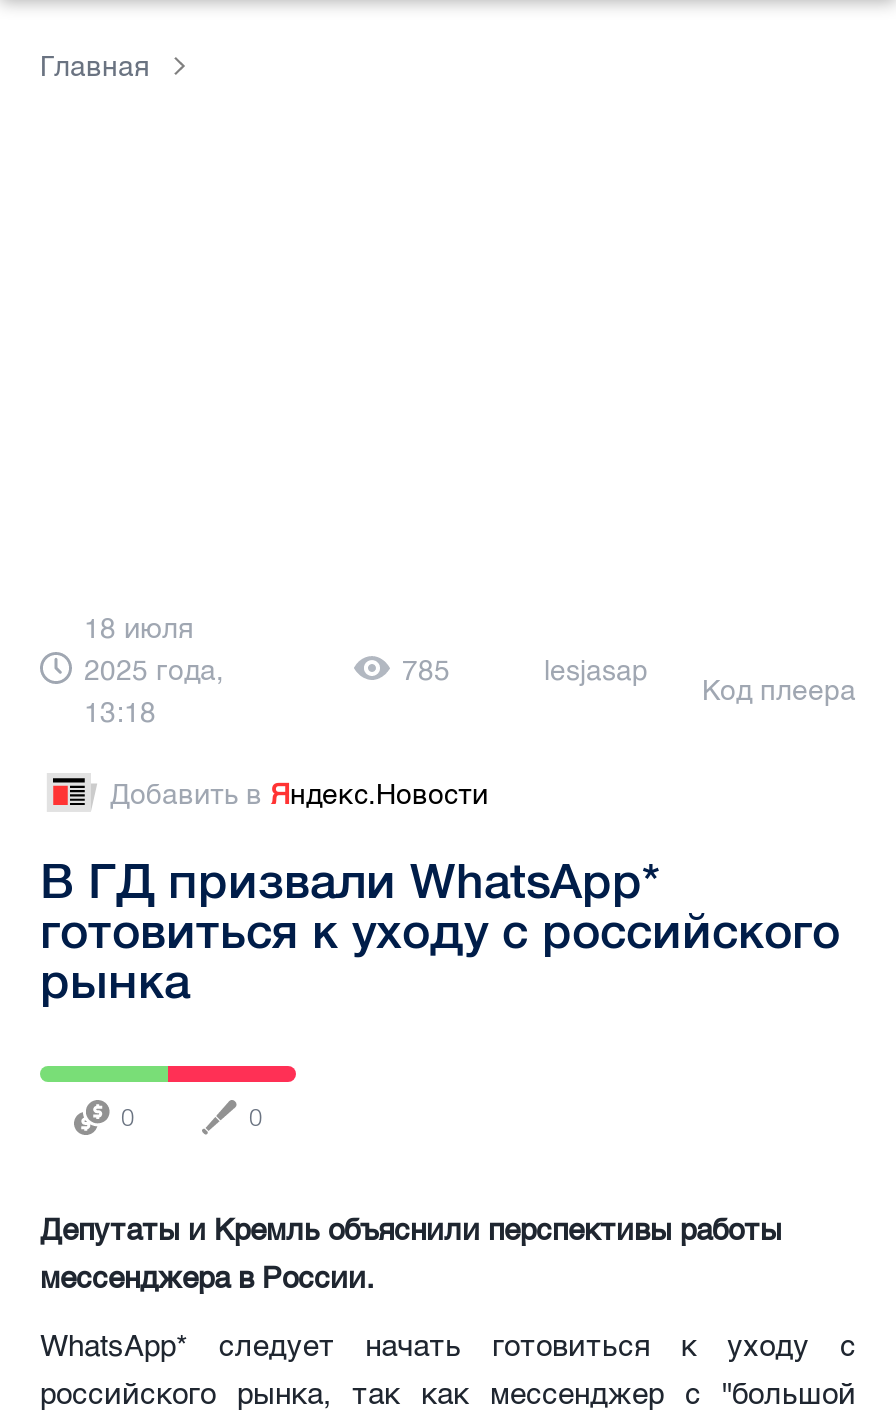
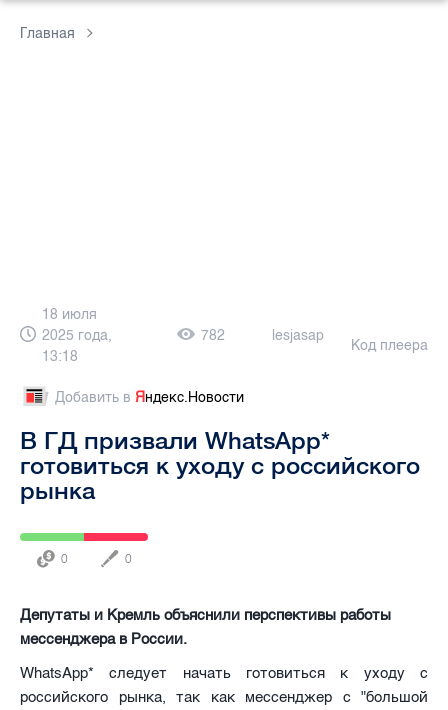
- 785
+ 782
